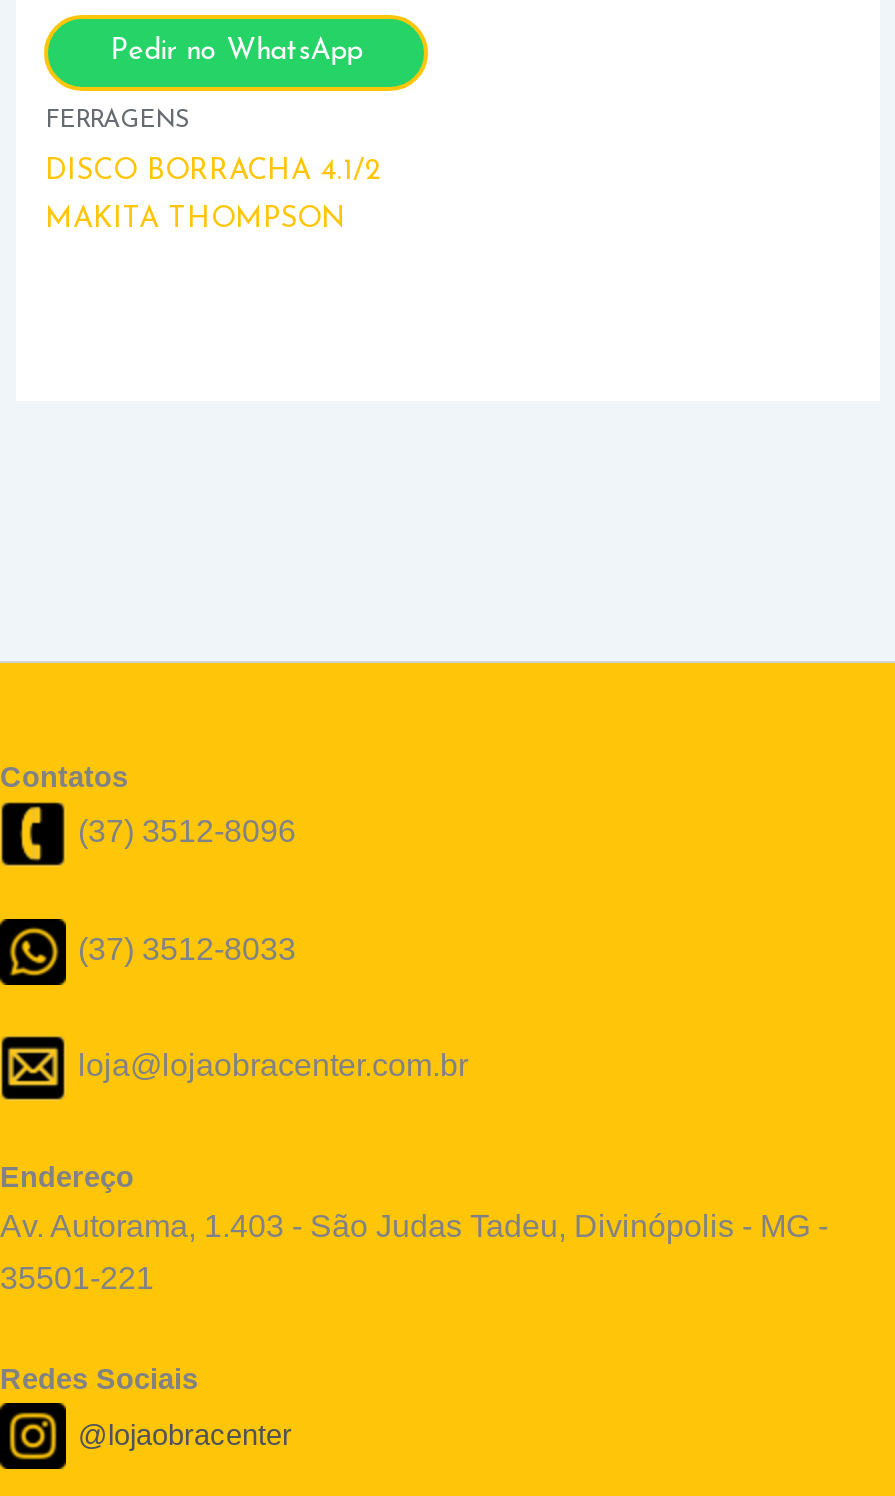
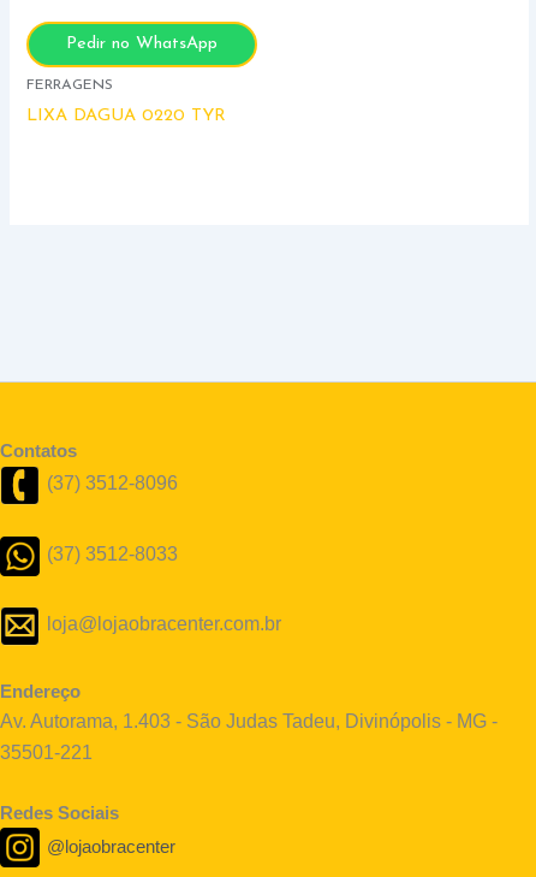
- DISCO BORRACHA 4.1/2
- MAKITA THOMPSON
+ LIXA DAGUA 0220 TYR
